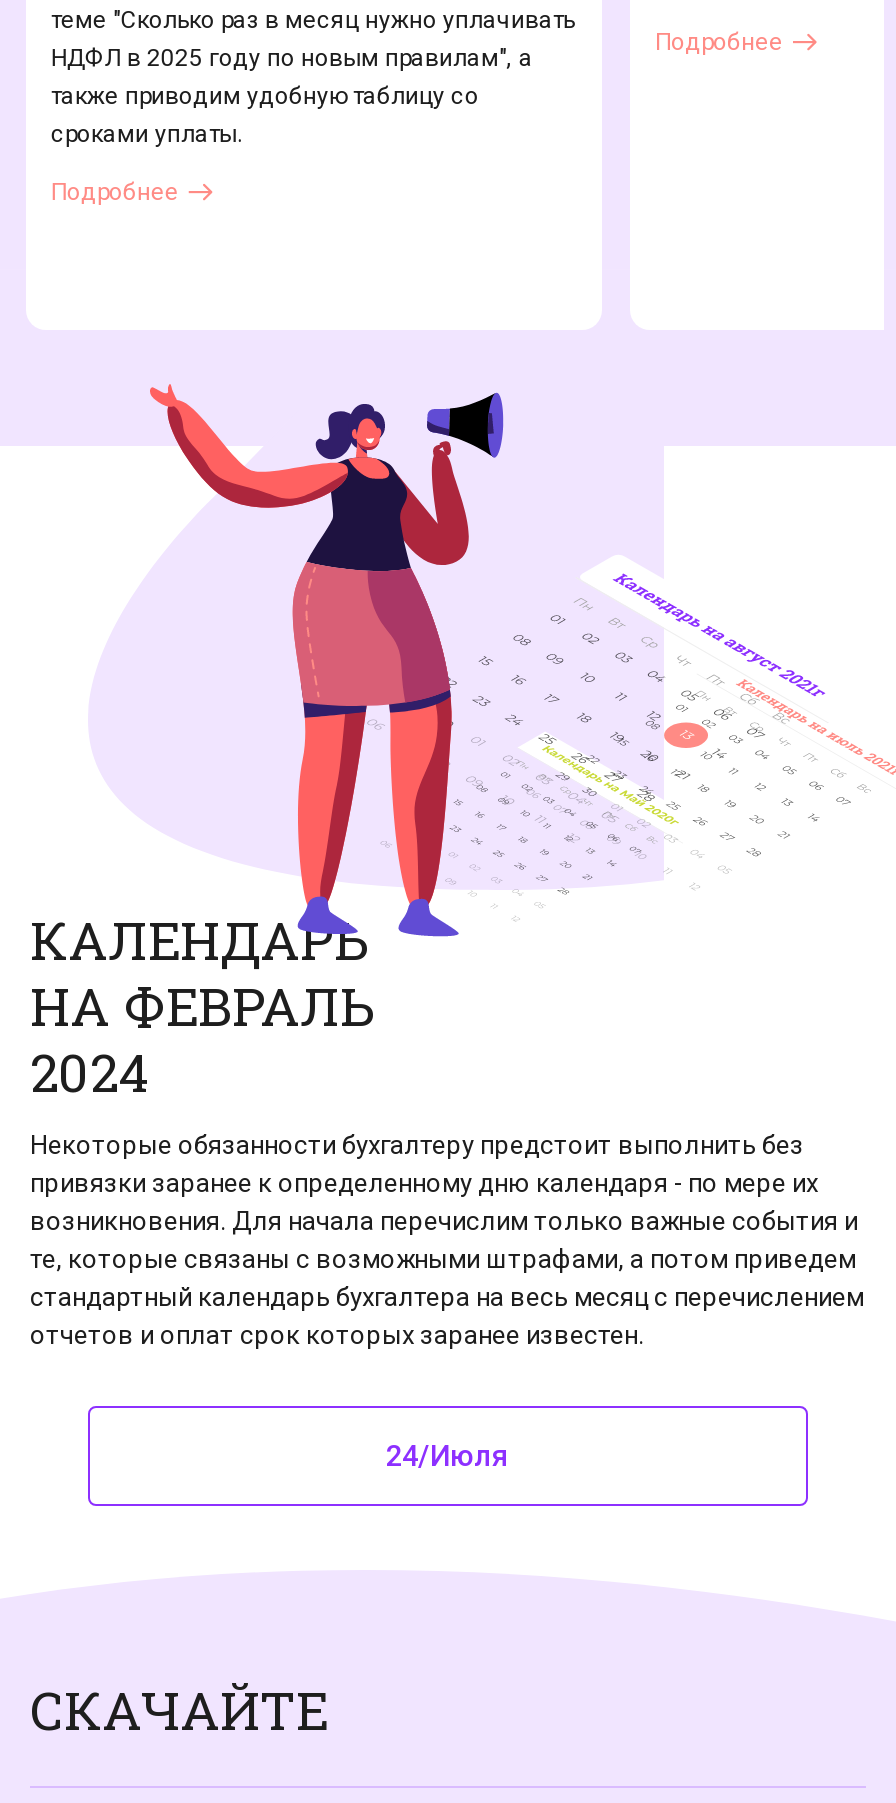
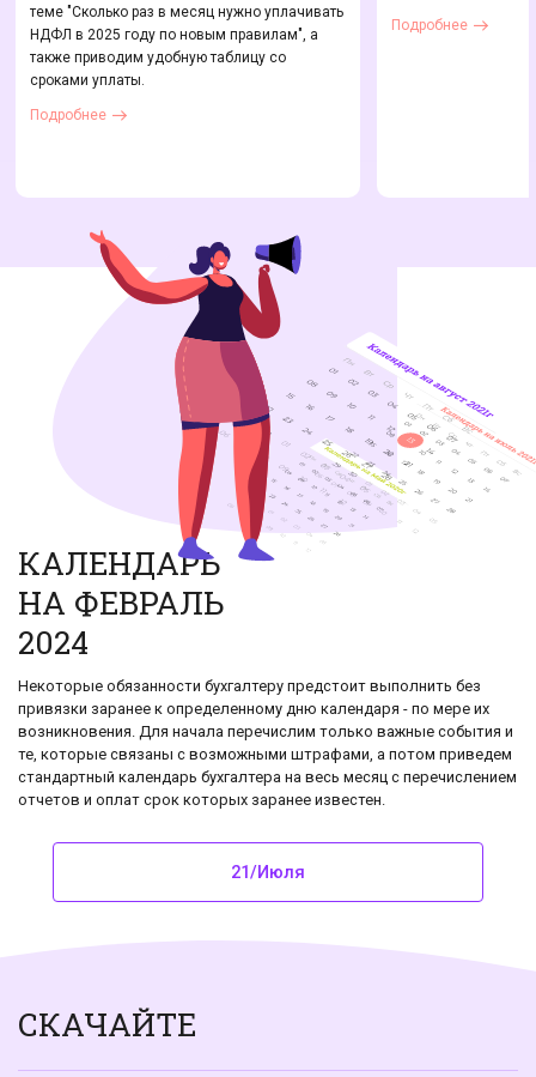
- 24/Июля
+ 21/Июля
